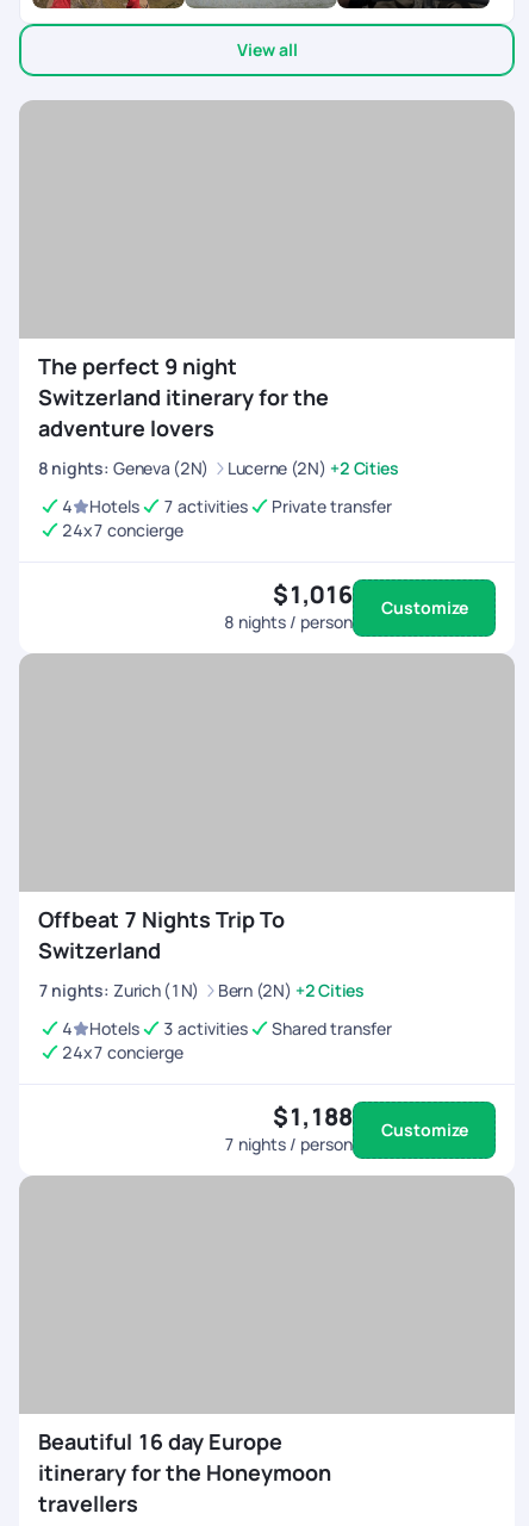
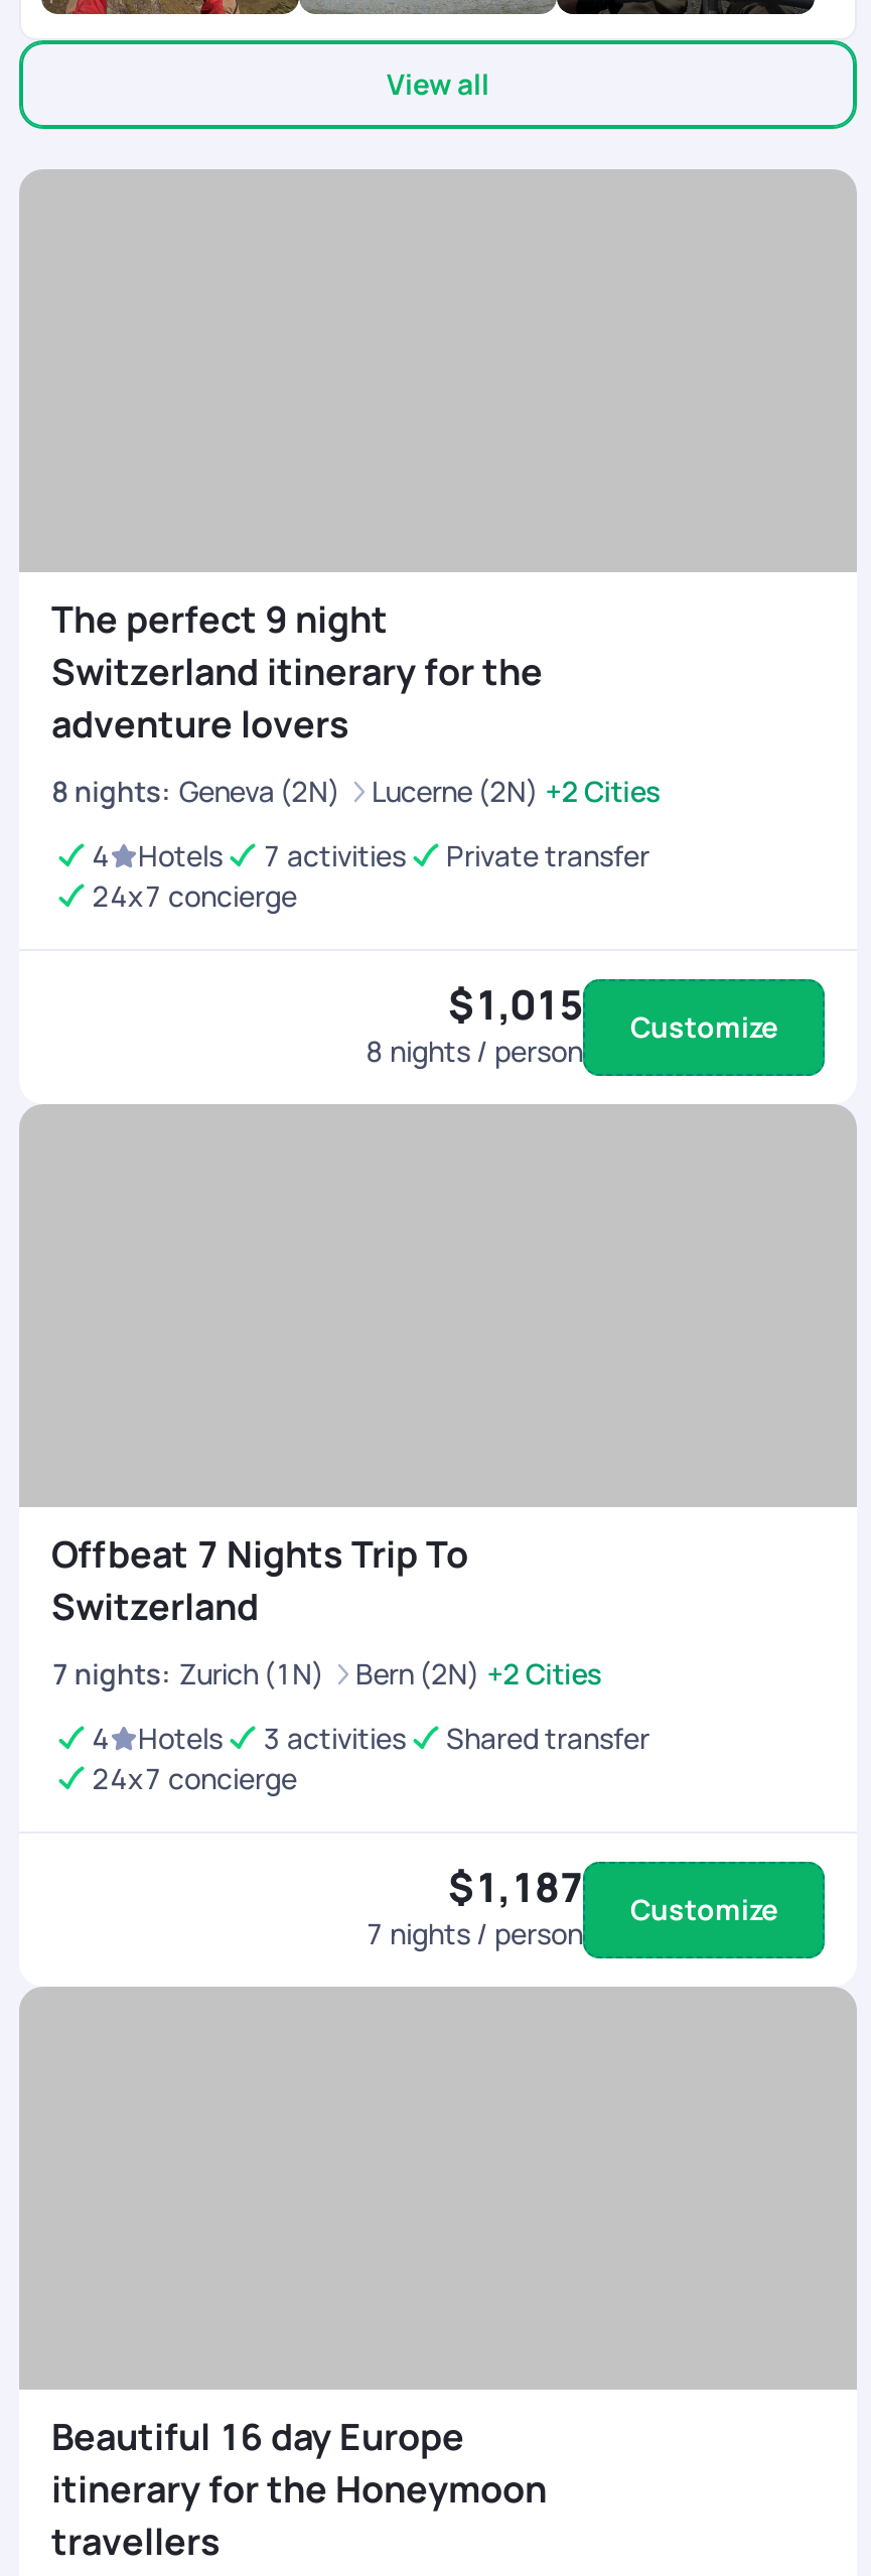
- $1,016 Customize
+ $1,015 Customize

- $1,188 Customize
+ $1,187 Customize
